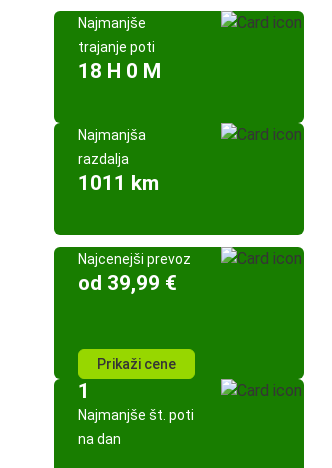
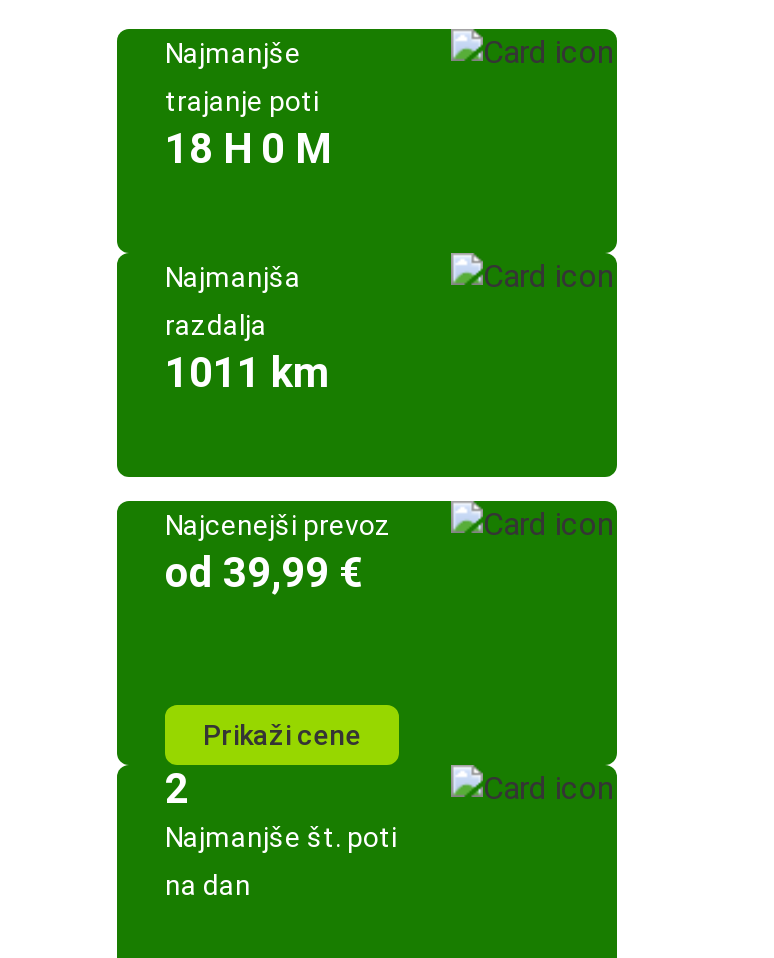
- 1
+ 2
